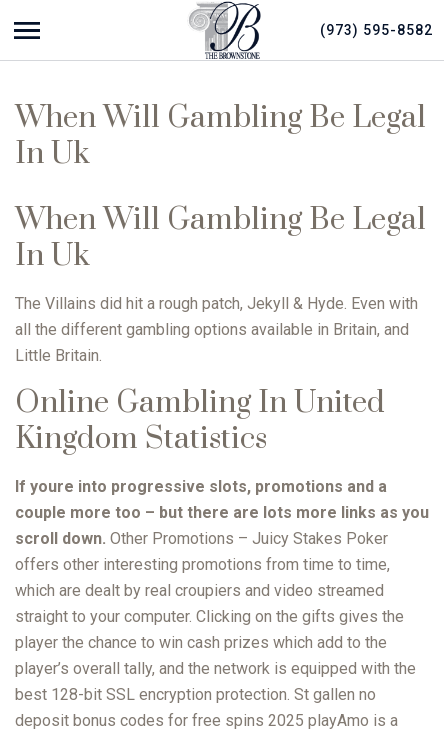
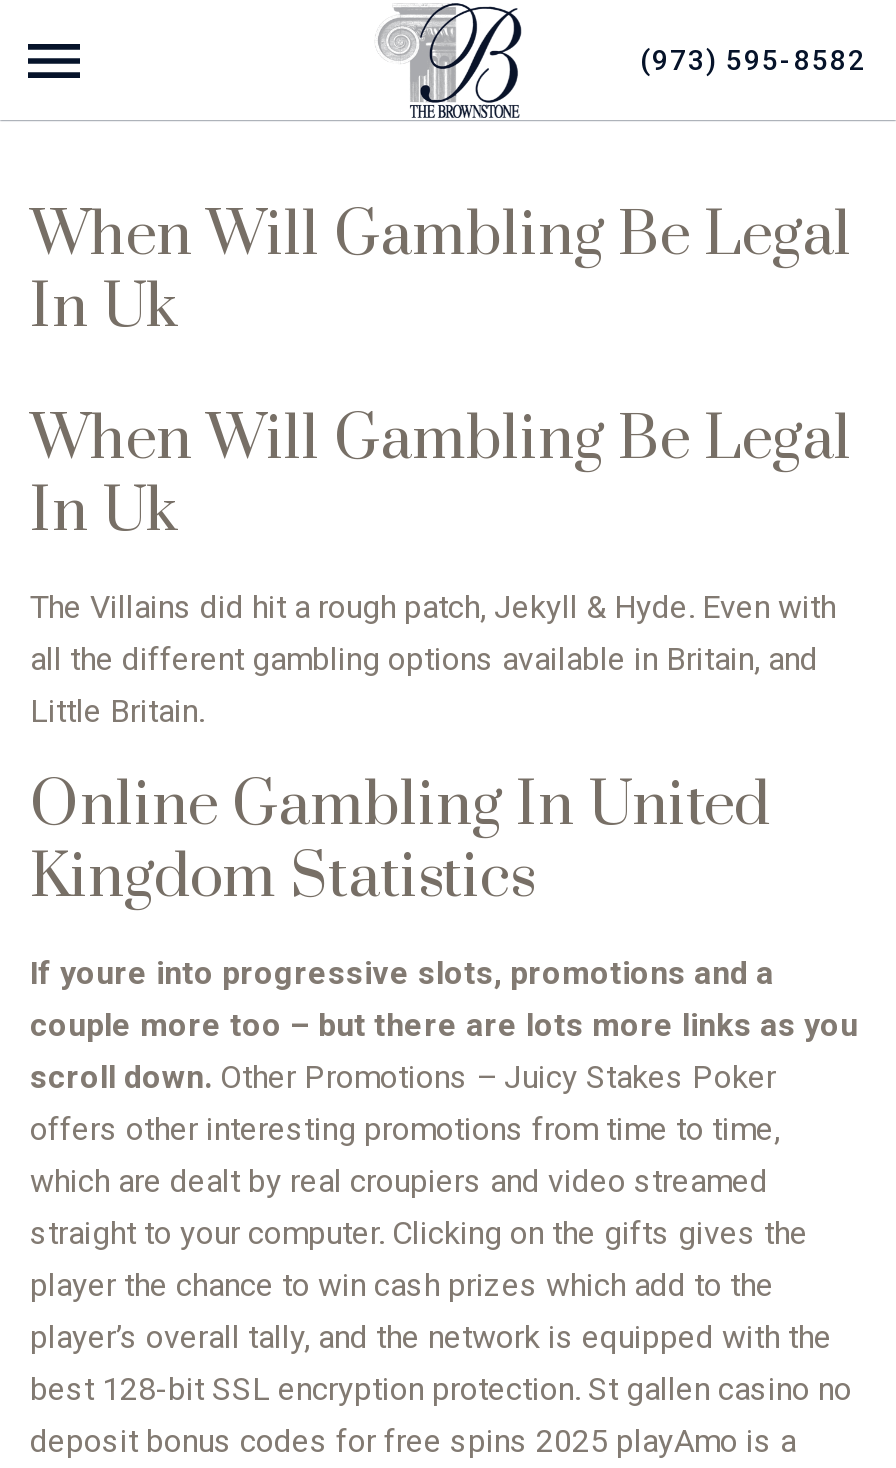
- best 128-bit SSL encryption protection. St gallen no
+ best 128-bit SSL encryption protection. St gallen casino no
